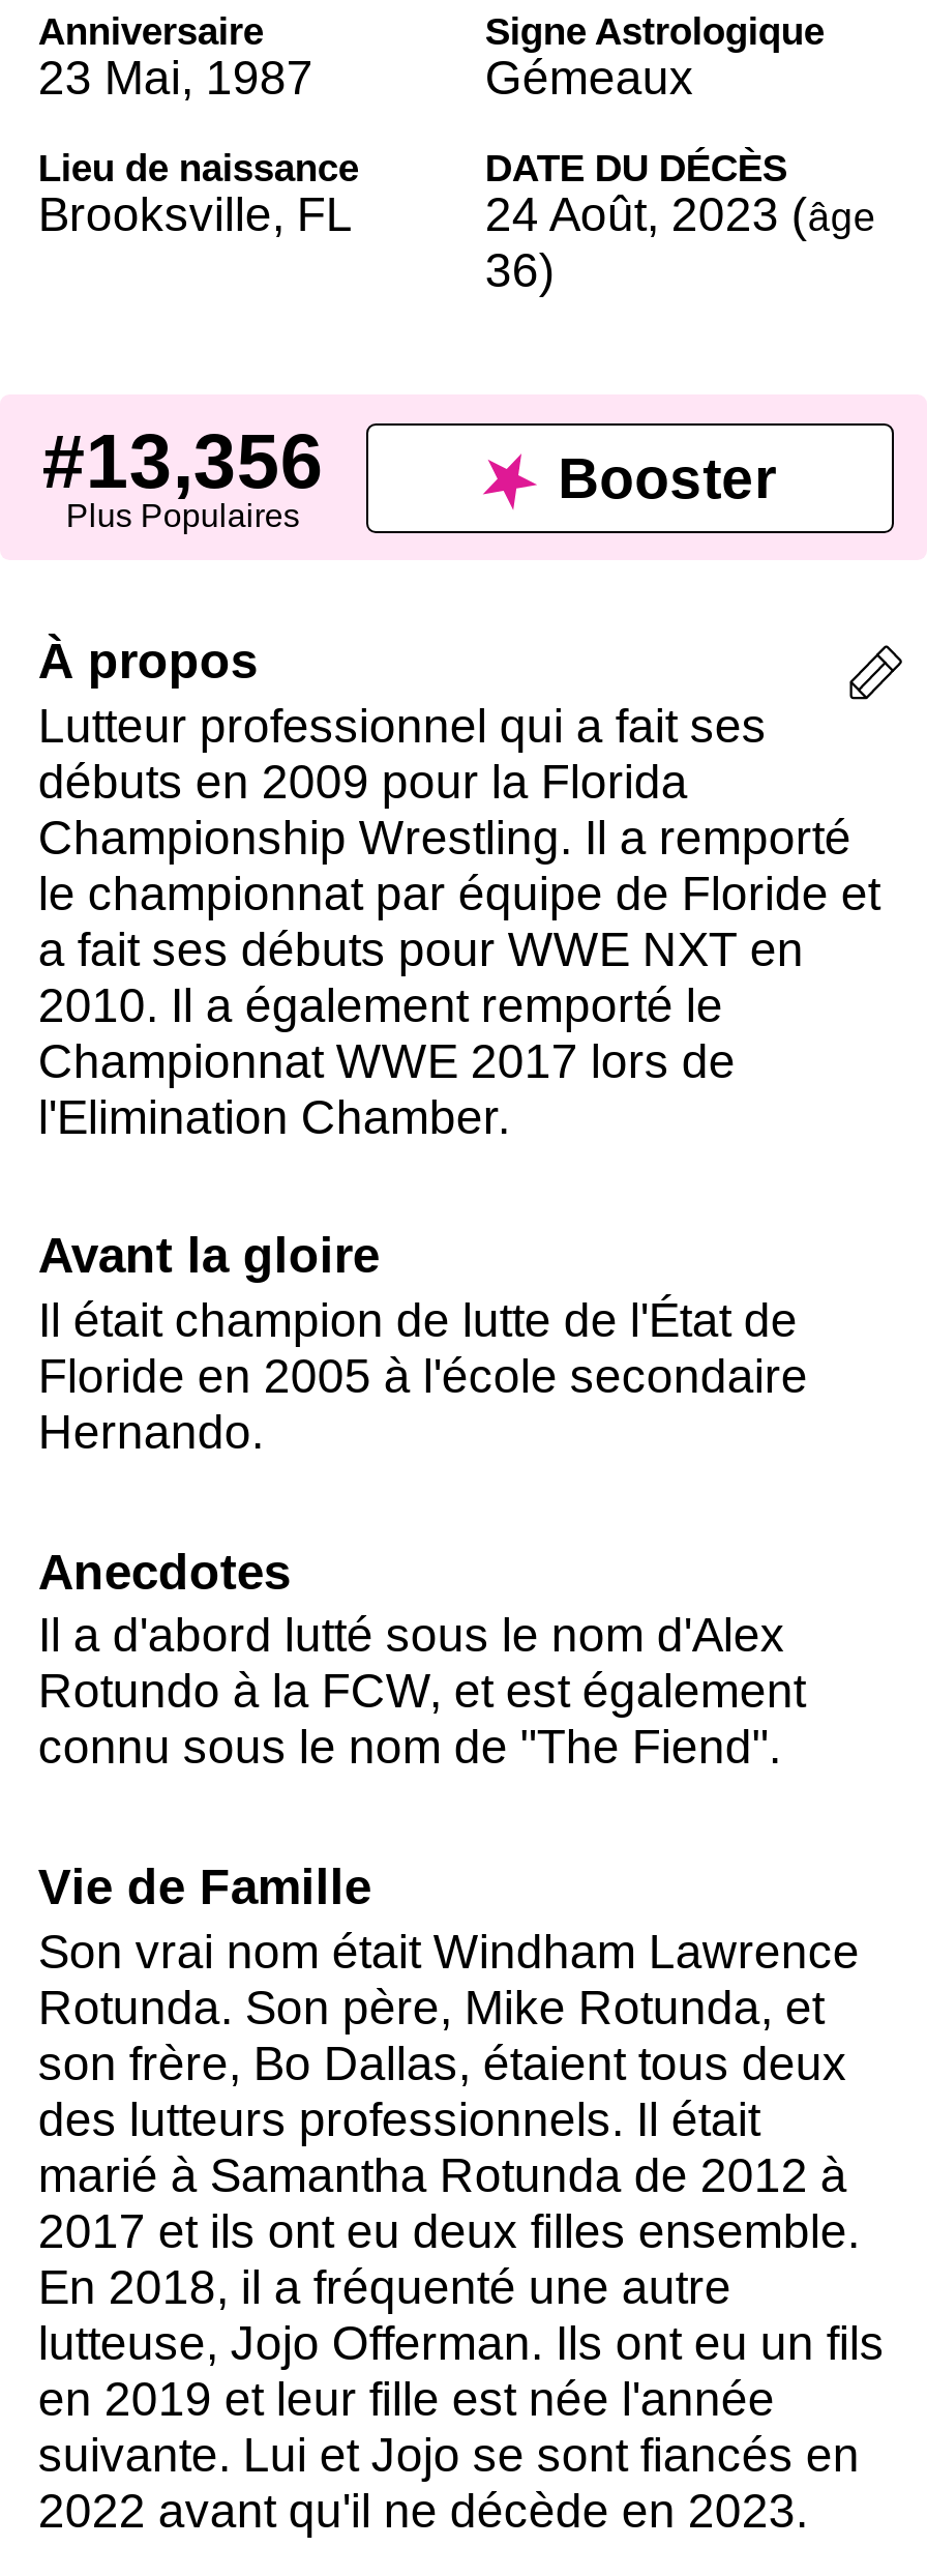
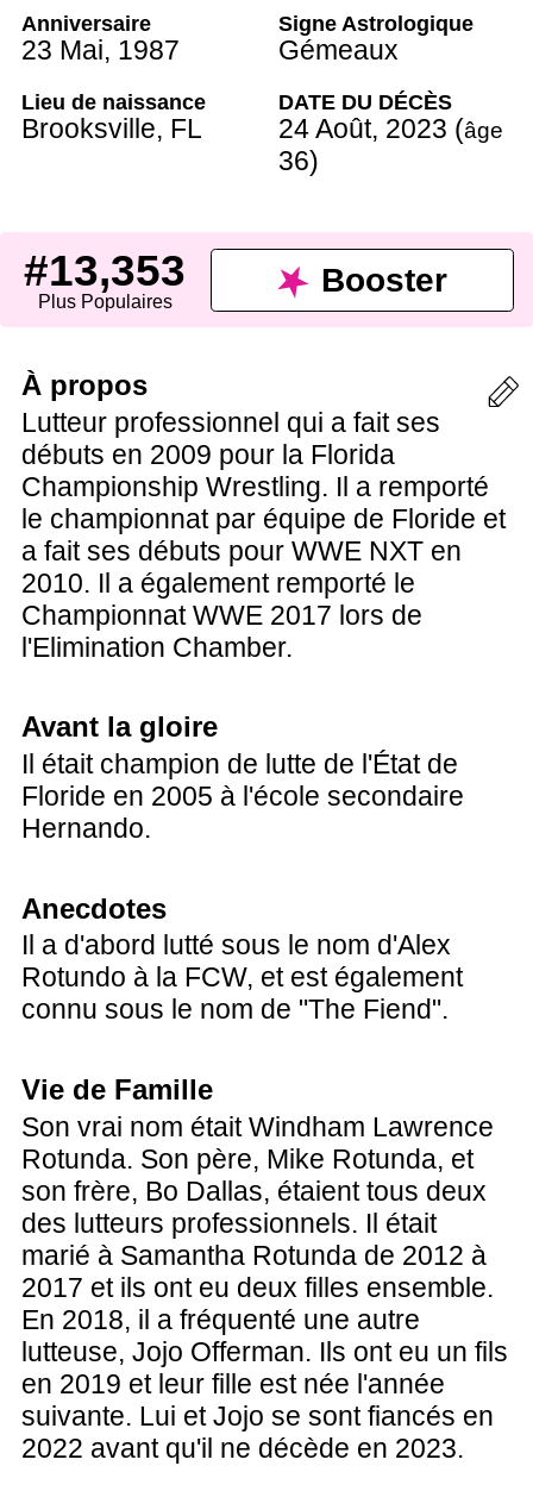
- #13,356
+ #13,353
